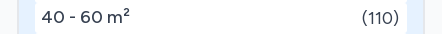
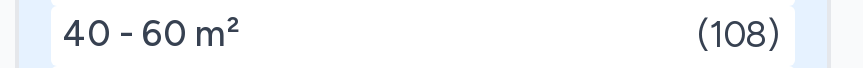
- (110)
+ (108)
